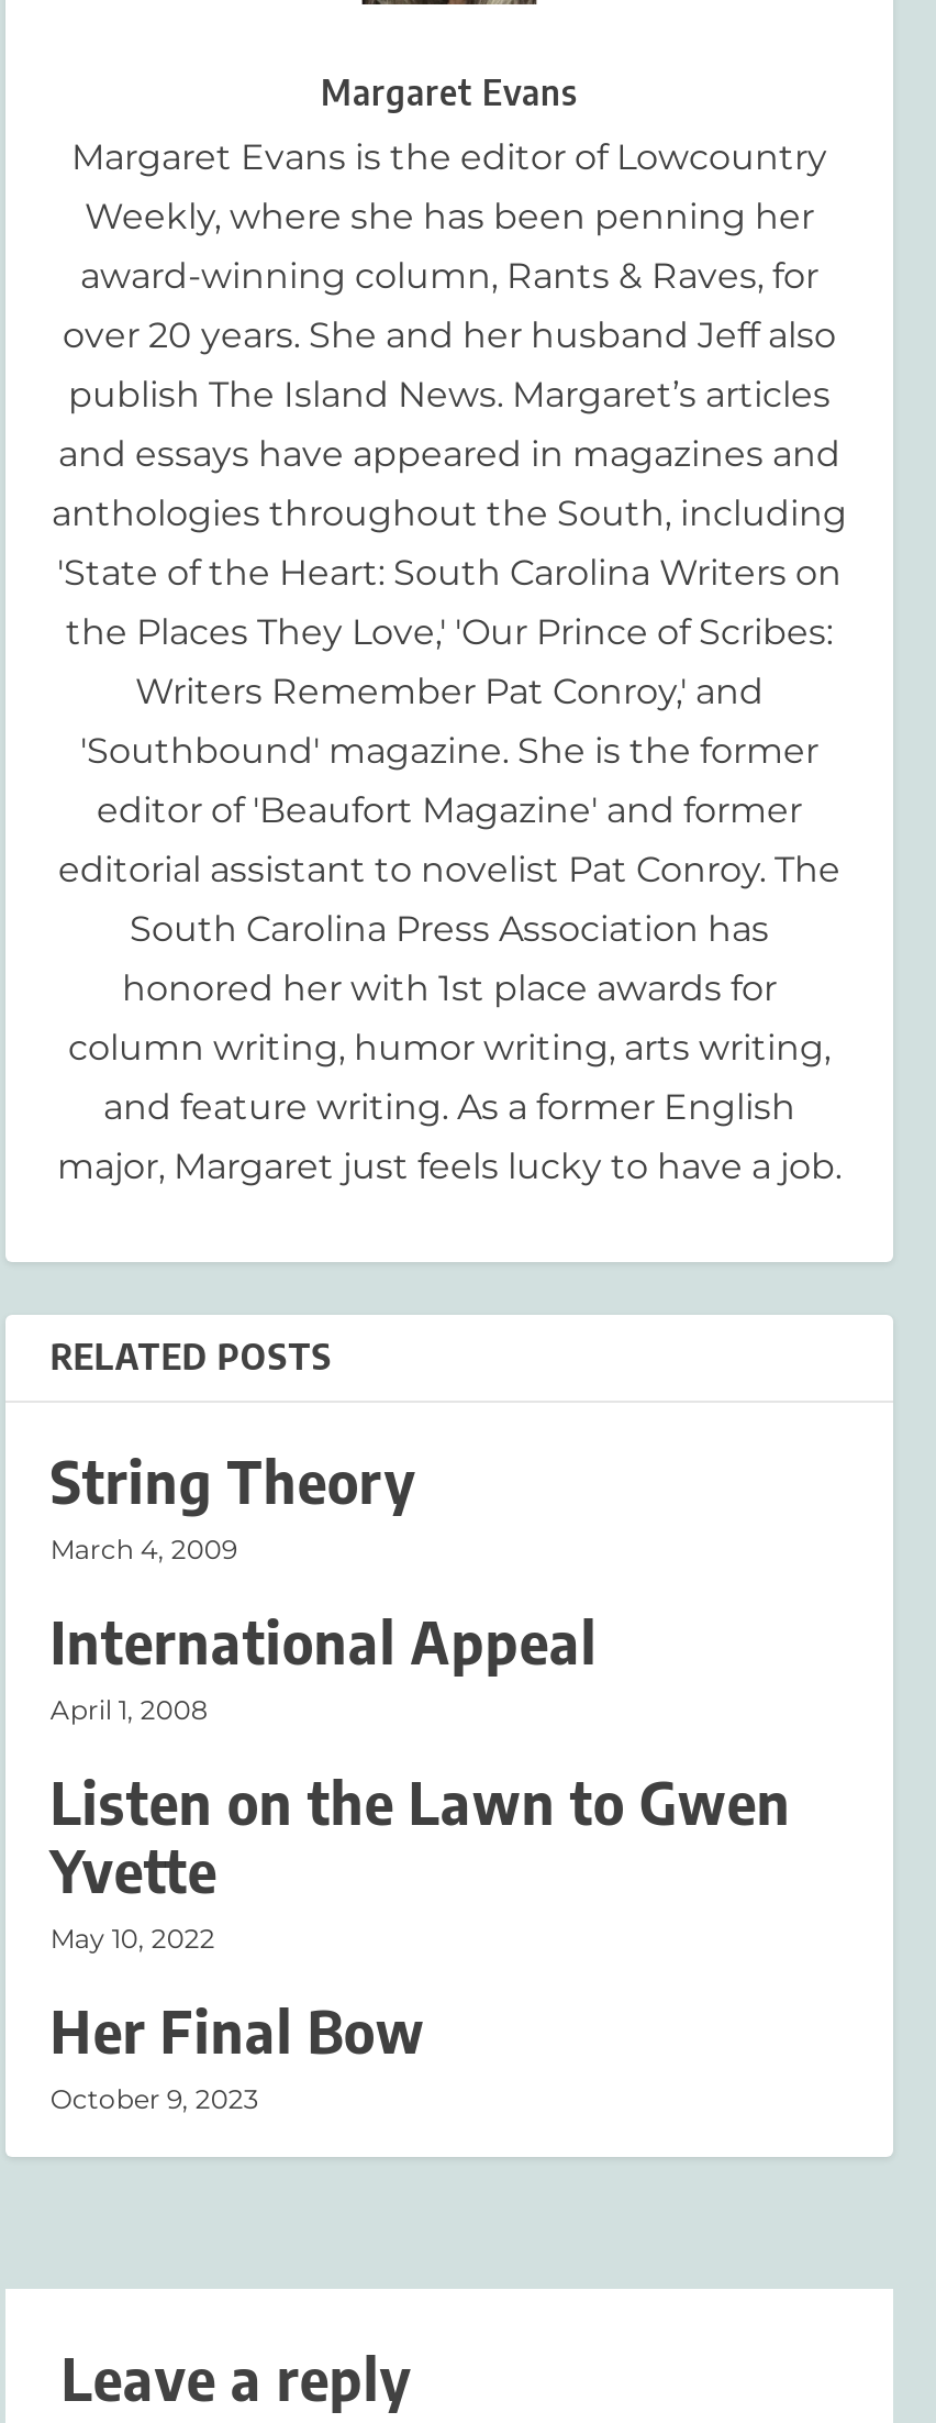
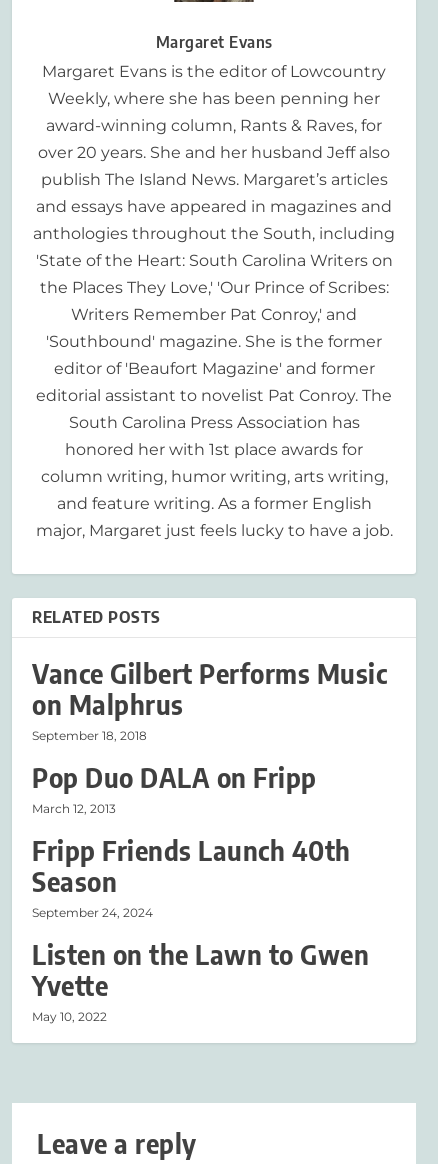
- String Theory
- March 4, 2009
- International Appeal
- April 1, 2008
+ Vance Gilbert Performs Music
+ on Malphrus
+ September 18, 2018
+ Pop Duo DALA on Fripp
+ March 12, 2013
+ Fripp Friends Launch 40th
+ Season
+ September 24, 2024

moved down: Listen on the Lawn to Gwen | Yvette | May 10, 2022

- Her Final Bow
- October 9, 2023
